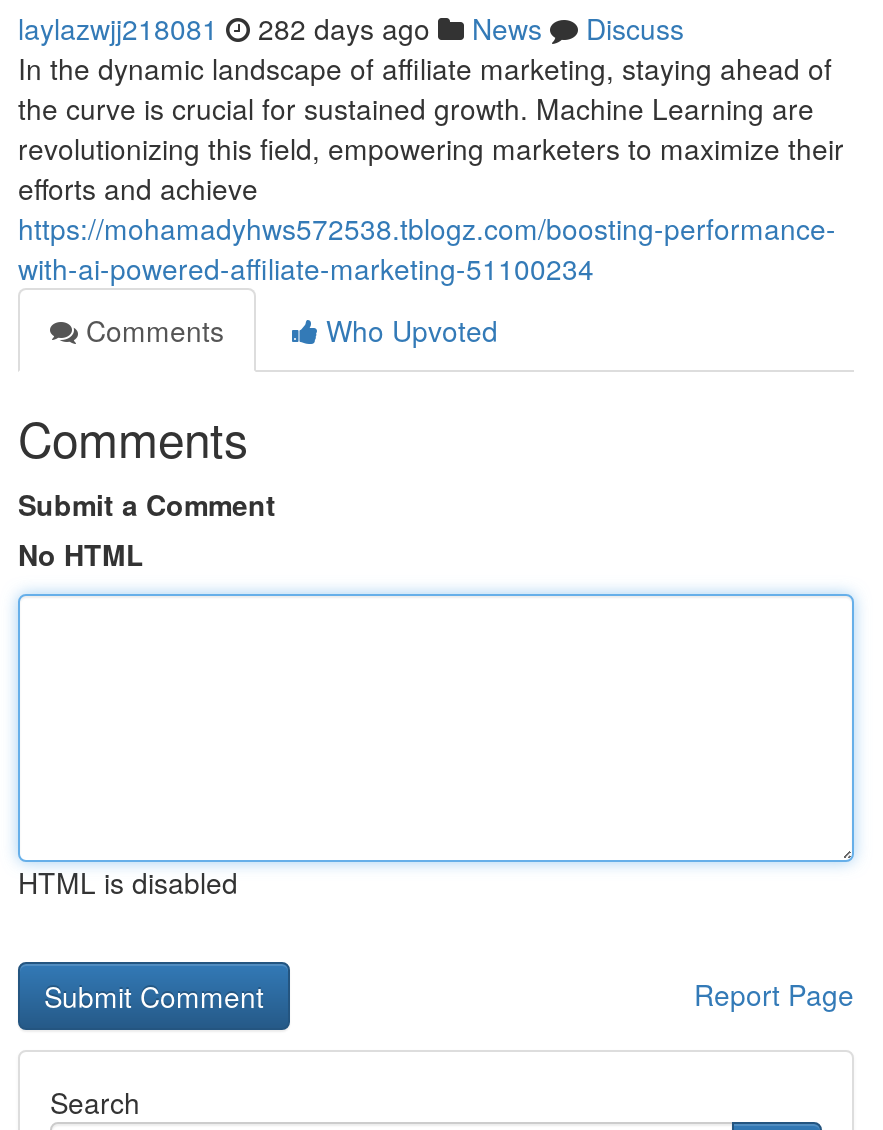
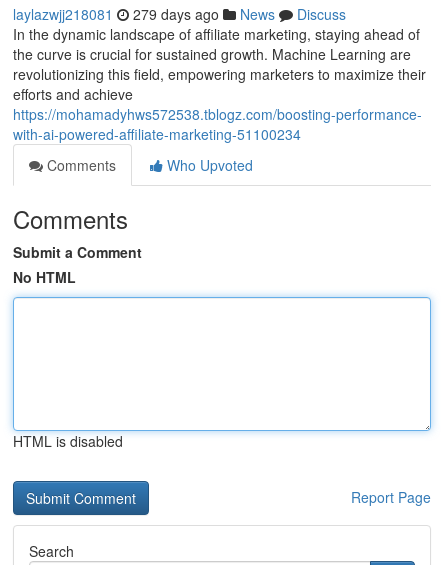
- laylazwjj218081 282 days ago News Discuss
+ laylazwjj218081 279 days ago News Discuss
